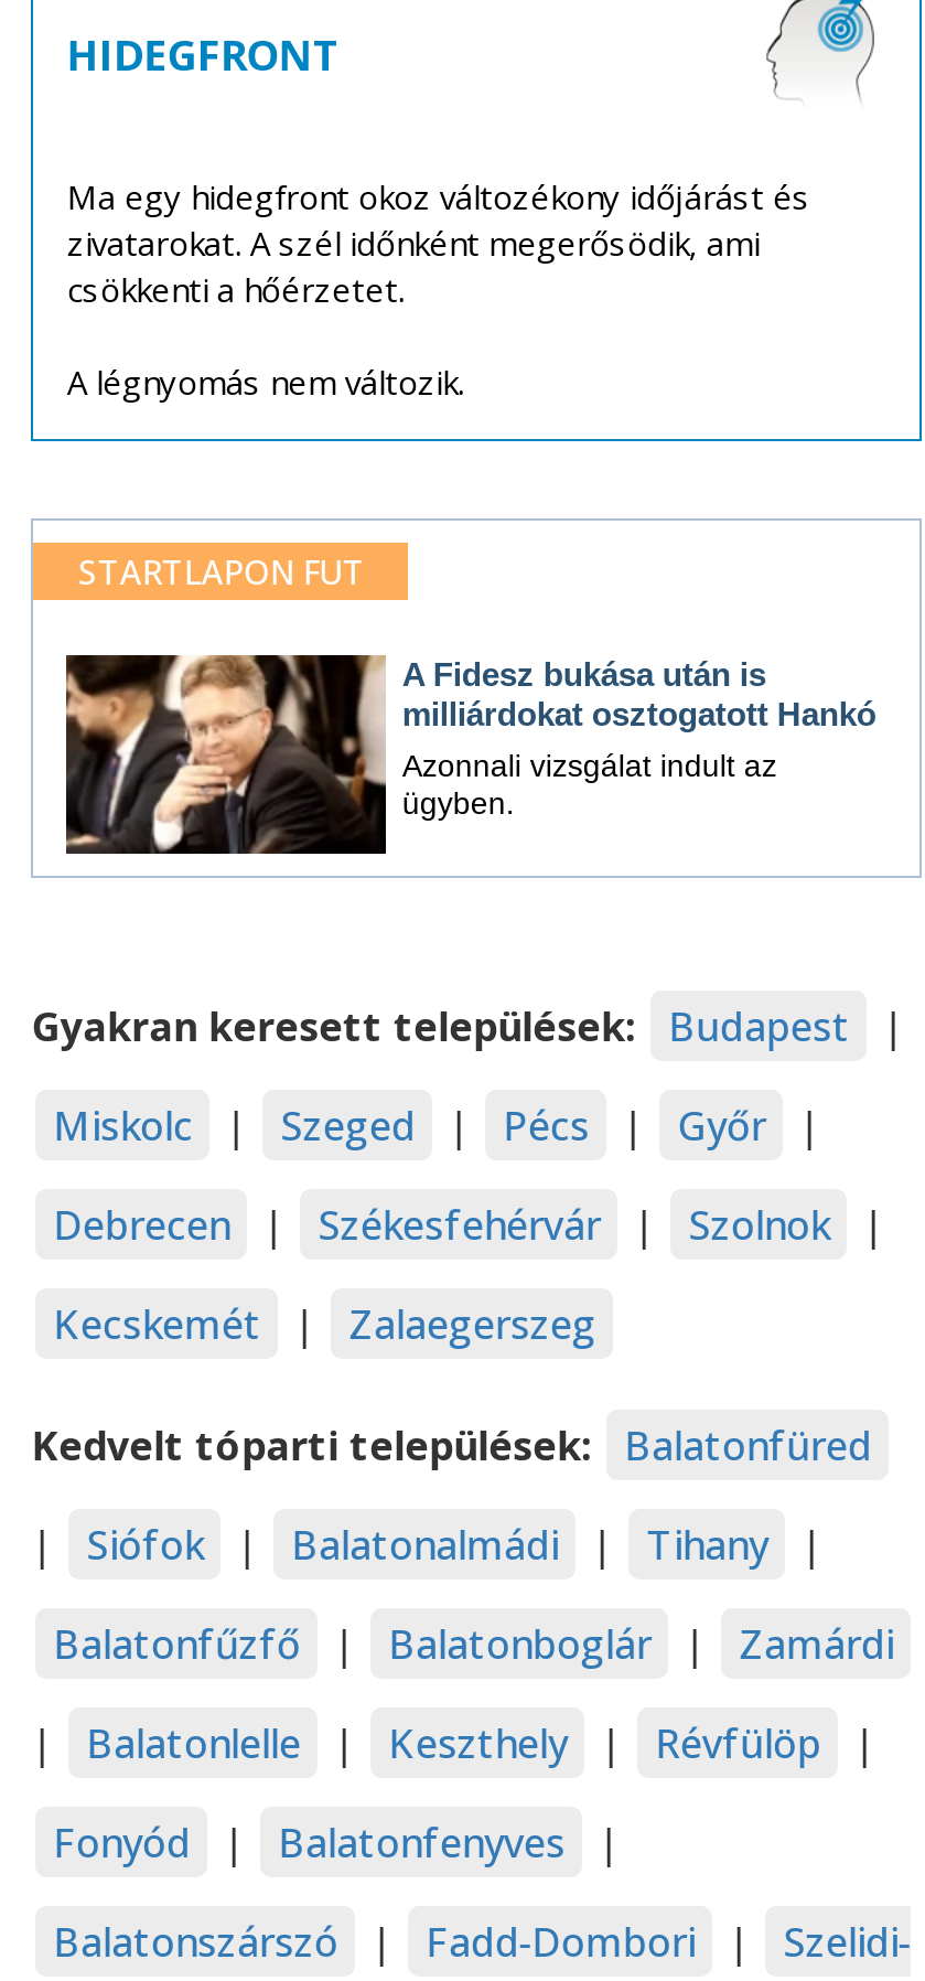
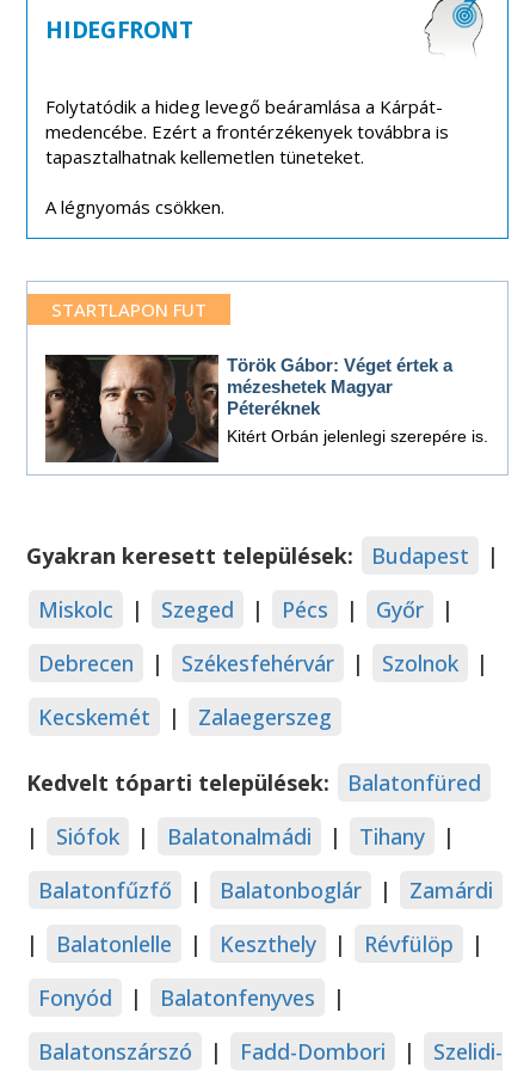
- Ma egy hidegfront okoz változékony időjárást és
- zivatarokat. A szél időnként megerősödik, ami
- csökkenti a hőérzetet.
+ Folytatódik a hideg levegő beáramlása a Kárpát-
+ medencébe. Ezért a frontérzékenyek továbbra is
+ tapasztalhatnak kellemetlen tüneteket.

- A légnyomás nem változik.
+ A légnyomás csökken.

- [image]
- A Fidesz bukása után is
- milliárdokat osztogatott Hankó
- Azonnali vizsgálat indult az
- ügyben.
+ [image]
+ Török Gábor: Véget értek a
+ mézeshetek Magyar
+ Péteréknek
+ Kitért Orbán jelenlegi szerepére is.
